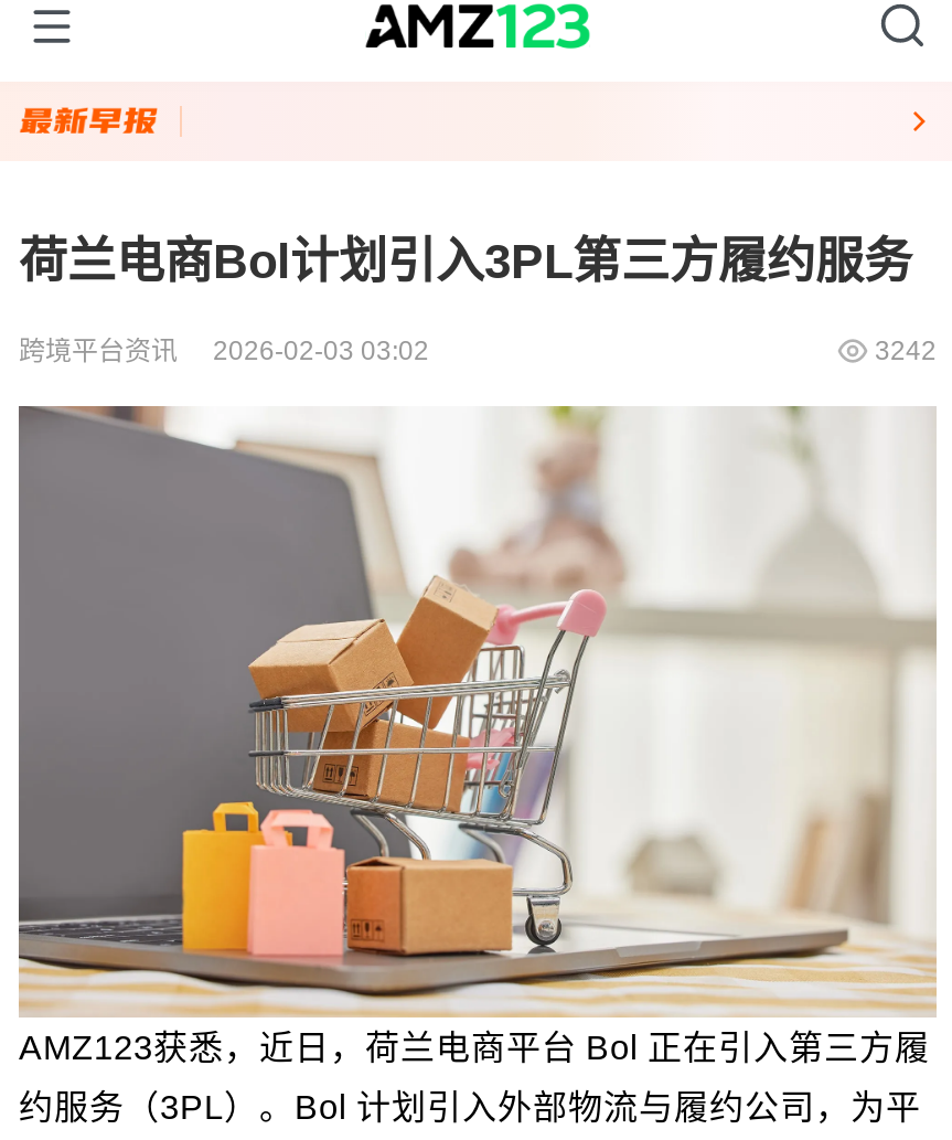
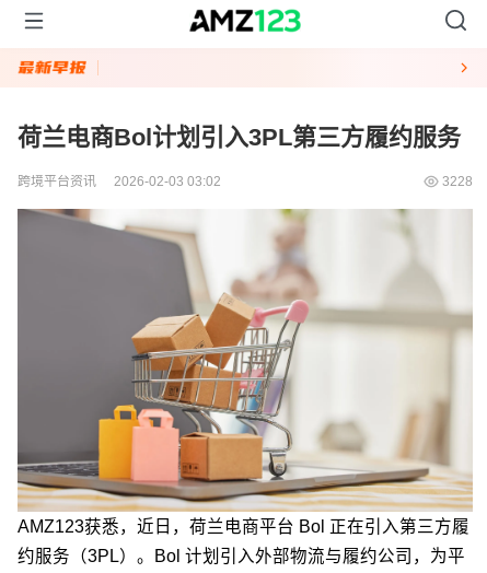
- 3242
+ 3228
